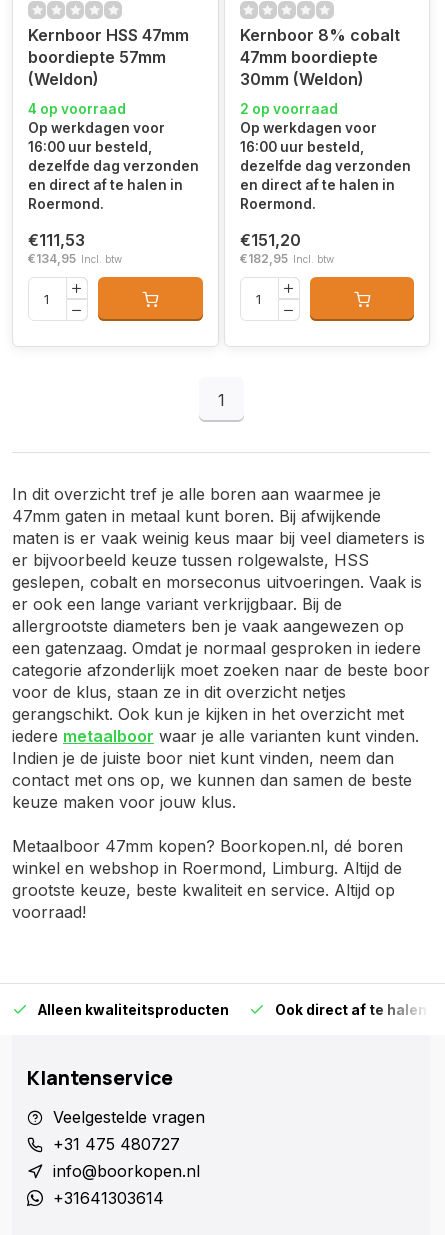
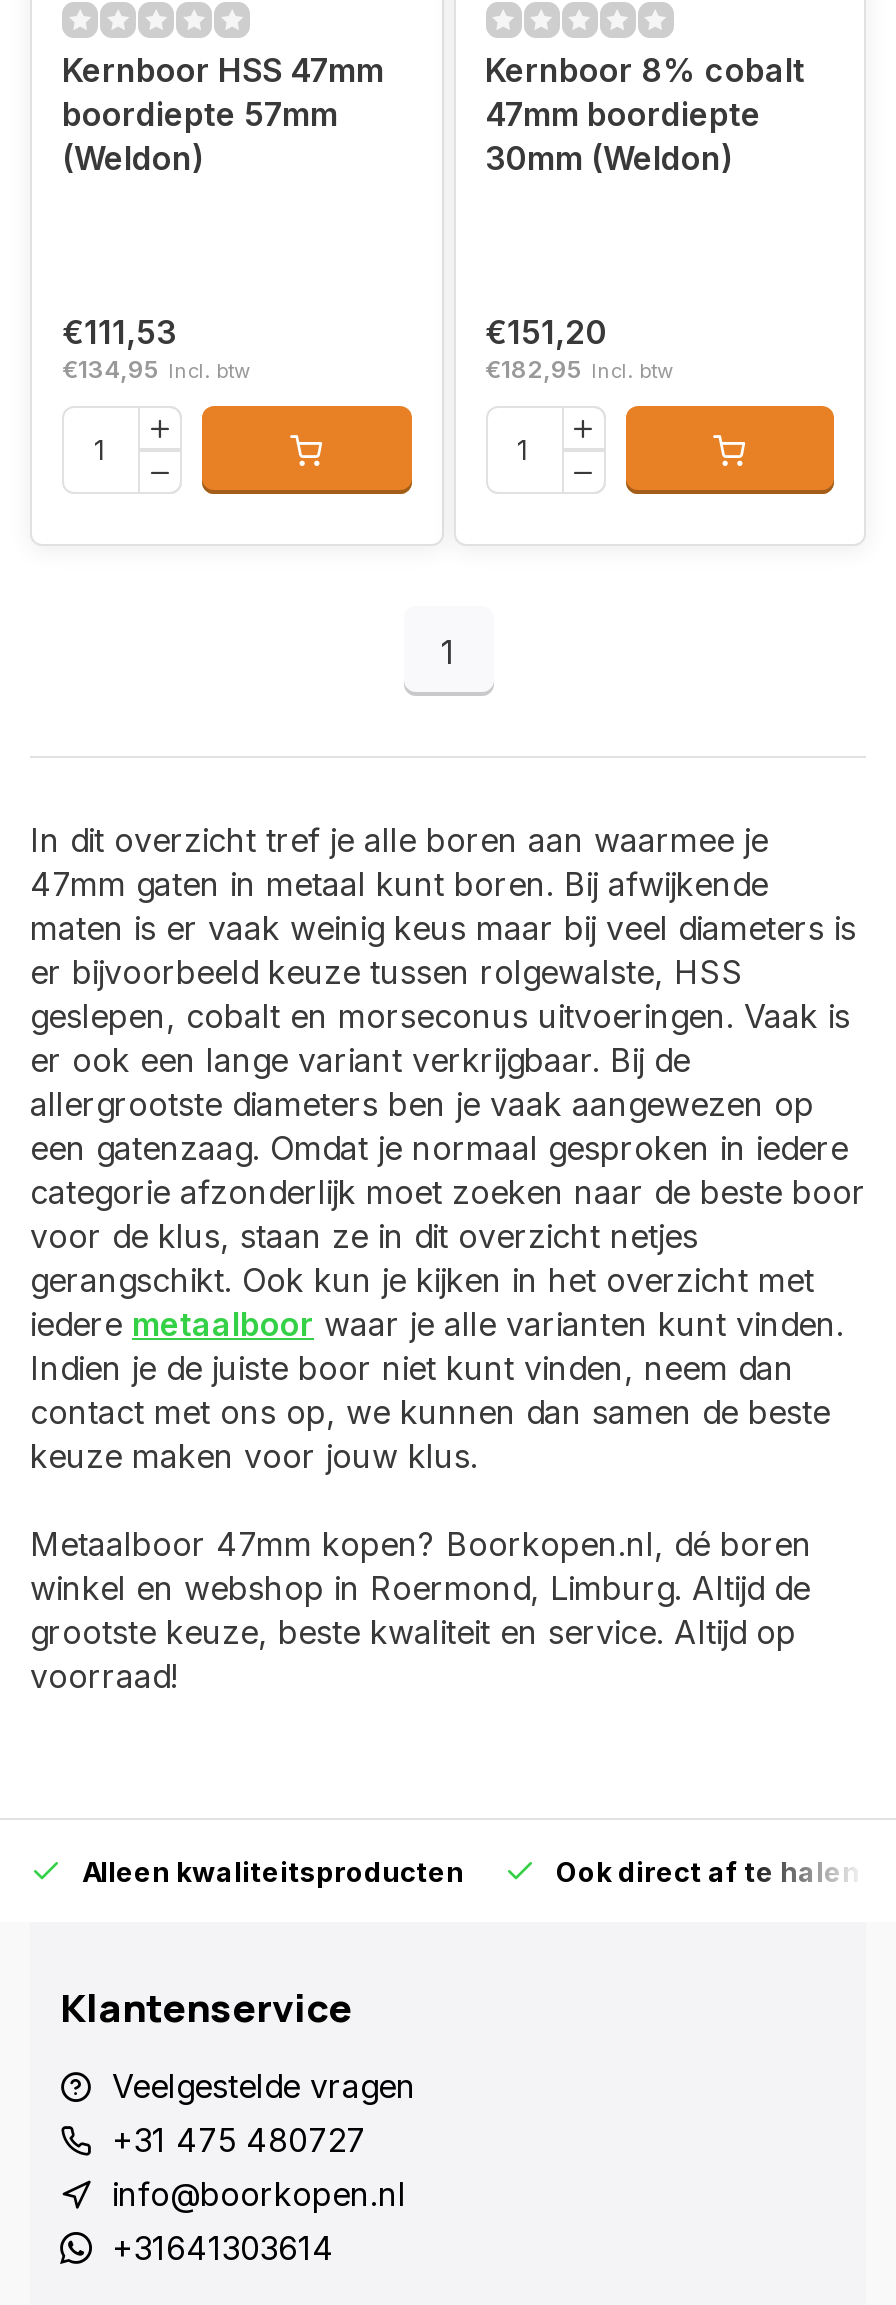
- 4 op voorraad
- Op werkdagen voor
- 16:00 uur besteld,
- dezelfde dag verzonden
- en direct af te halen in
- Roermond.

- 2 op voorraad
- Op werkdagen voor
- 16:00 uur besteld,
- dezelfde dag verzonden
- en direct af te halen in
- Roermond.
